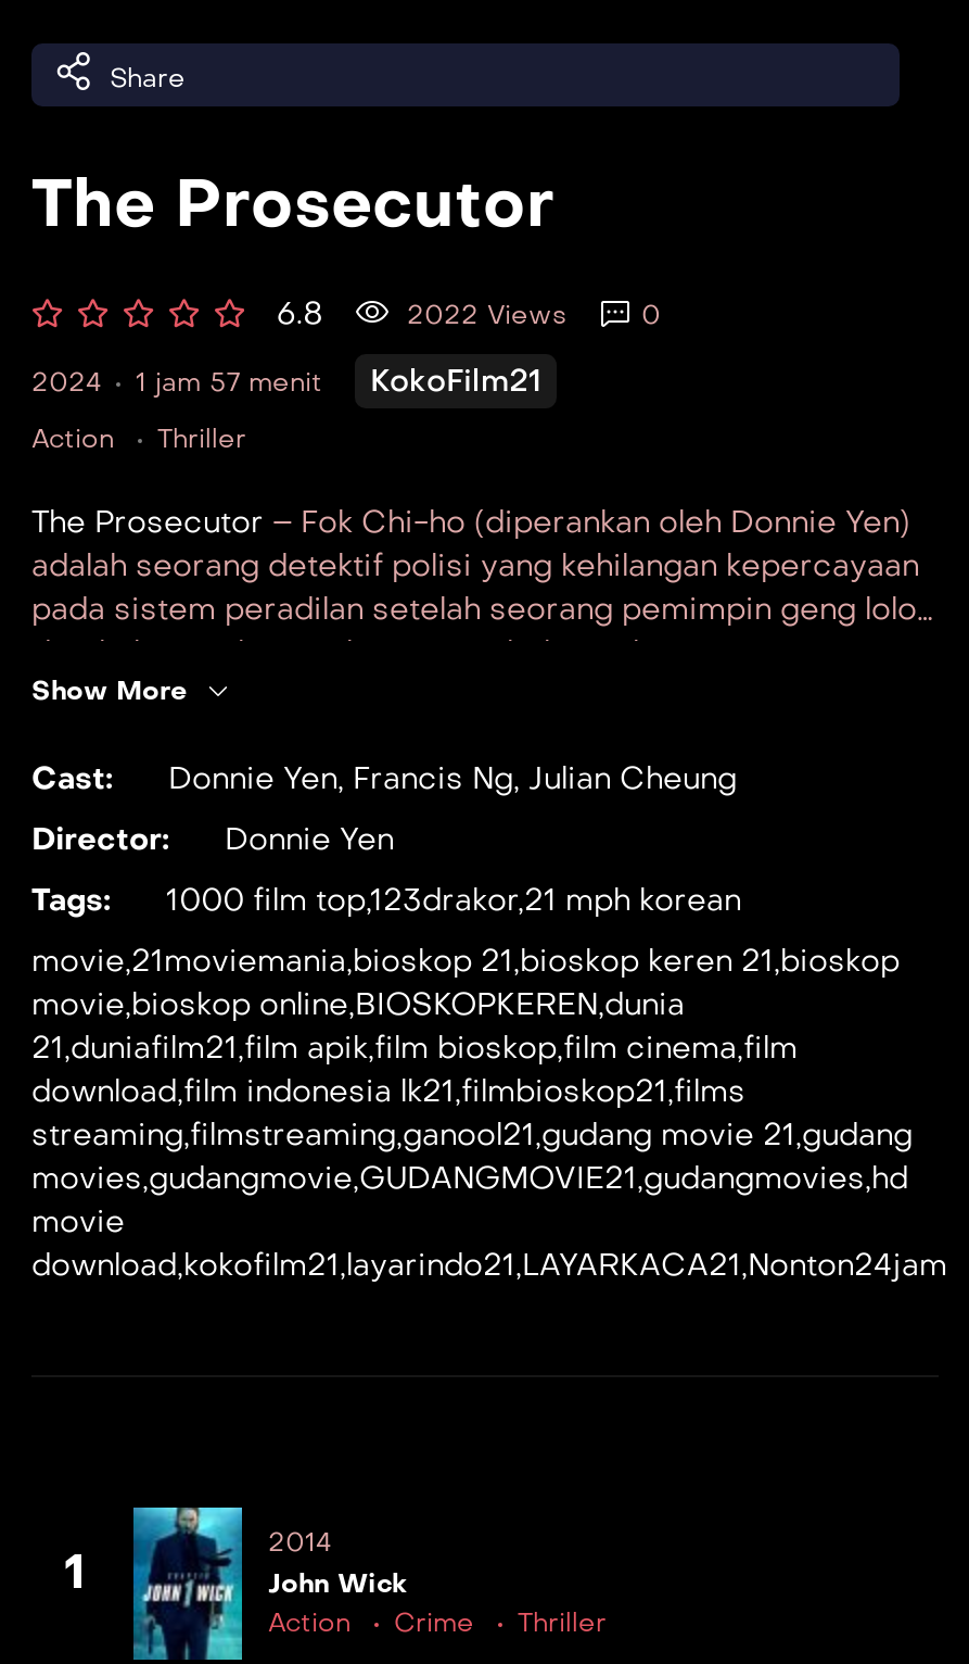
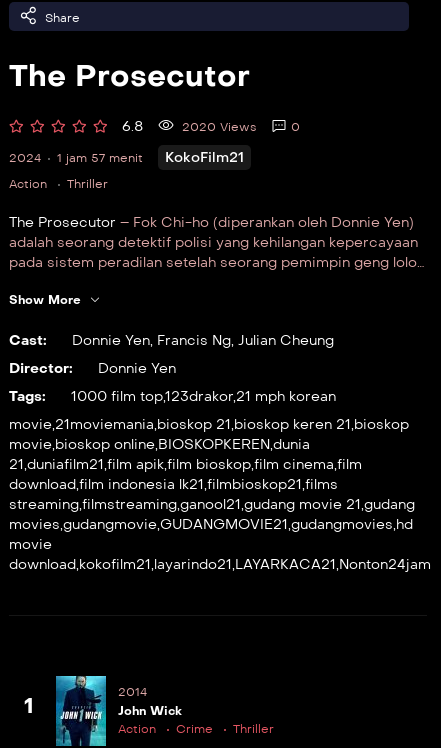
- 2022 Views
+ 2020 Views
